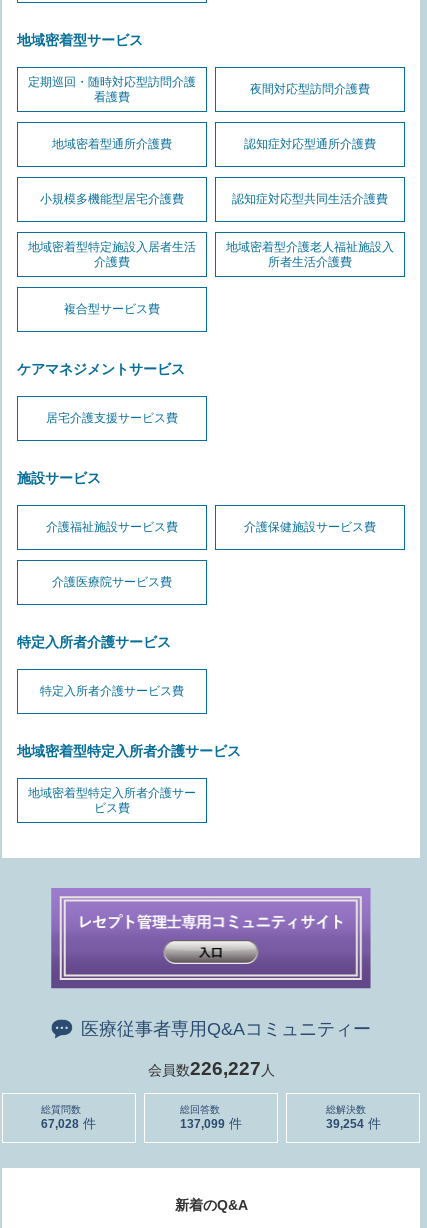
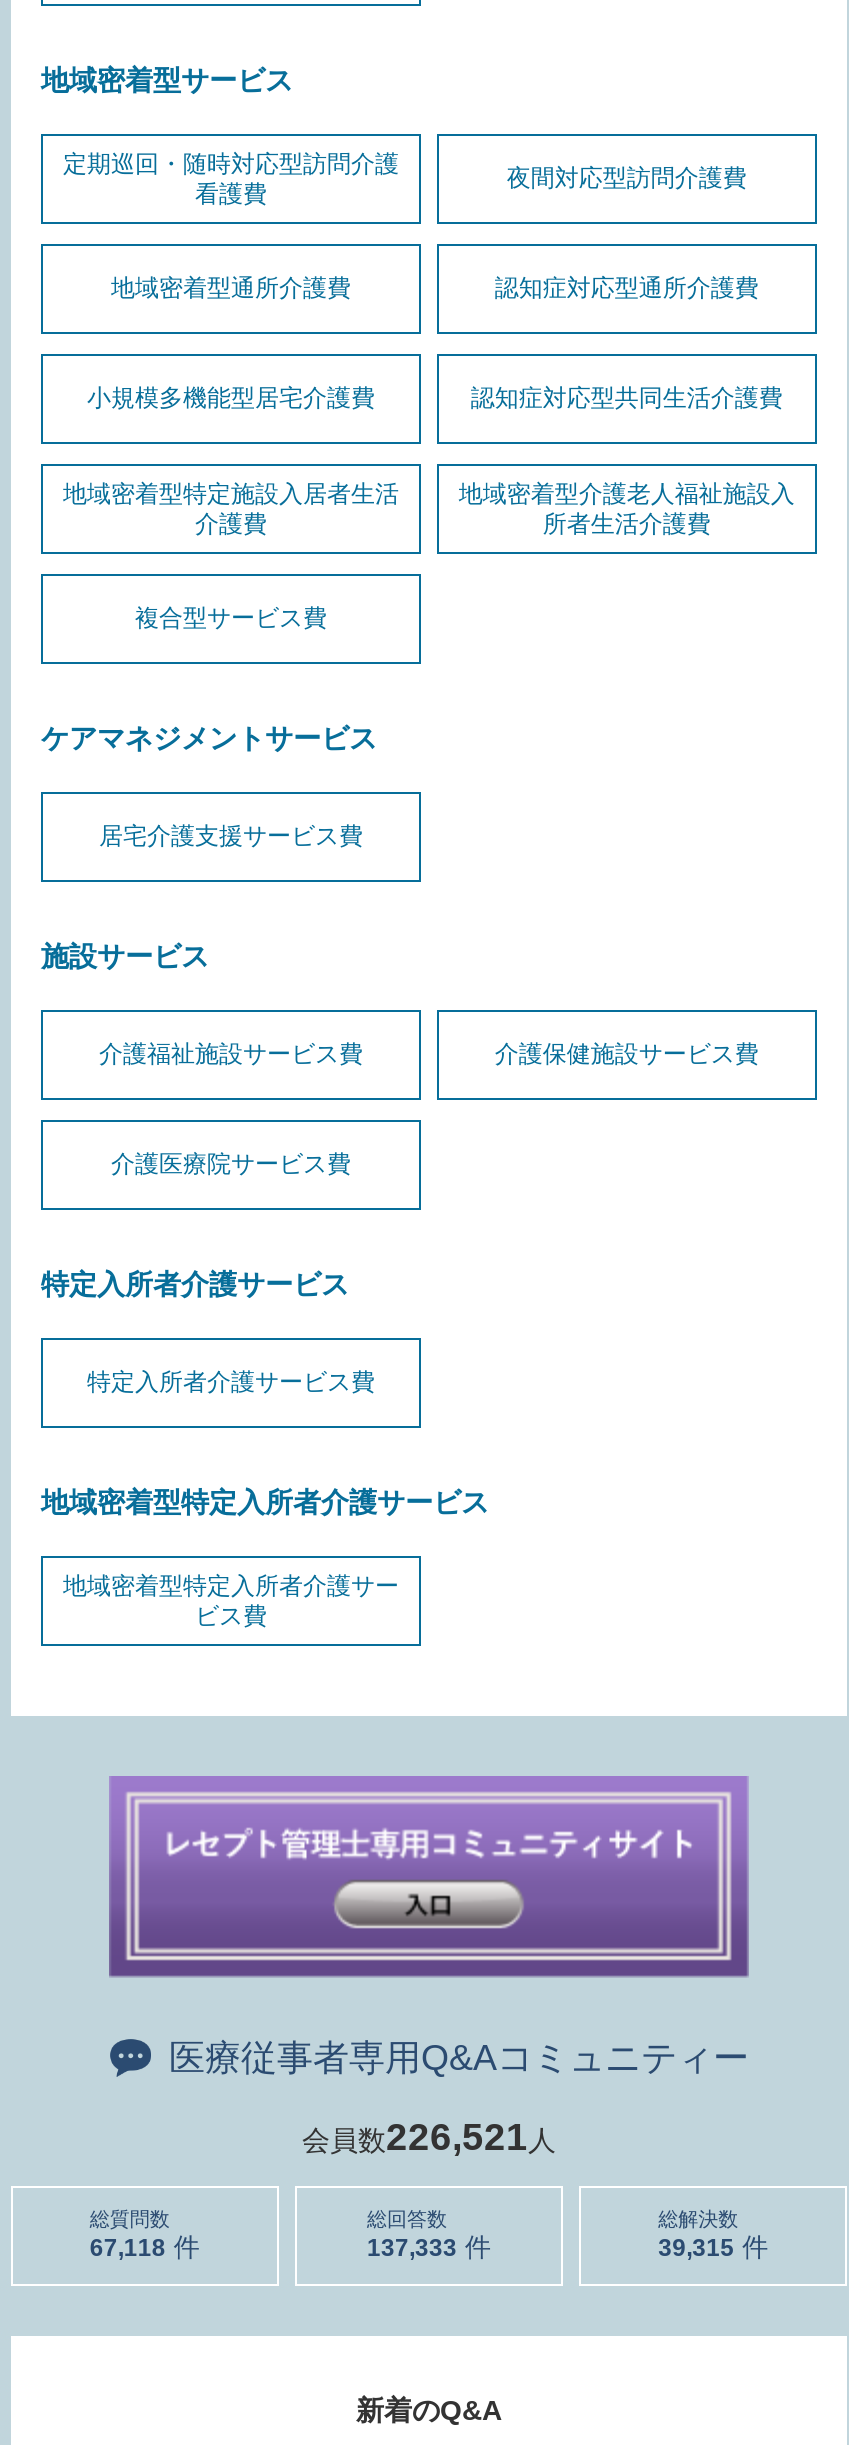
- 会員数226,227人
+ 会員数226,521人

- 67,028
+ 67,118

- 137,099
+ 137,333

- 39,254
+ 39,315
